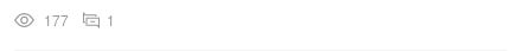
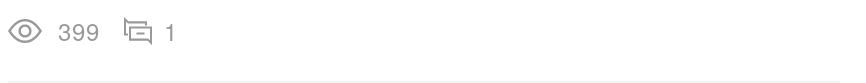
- 177 1
+ 399 1
